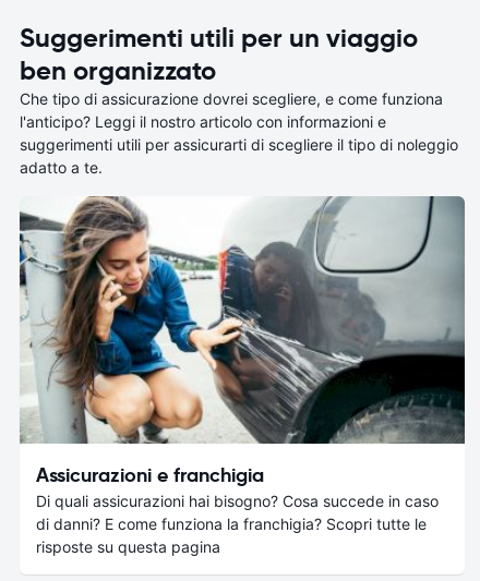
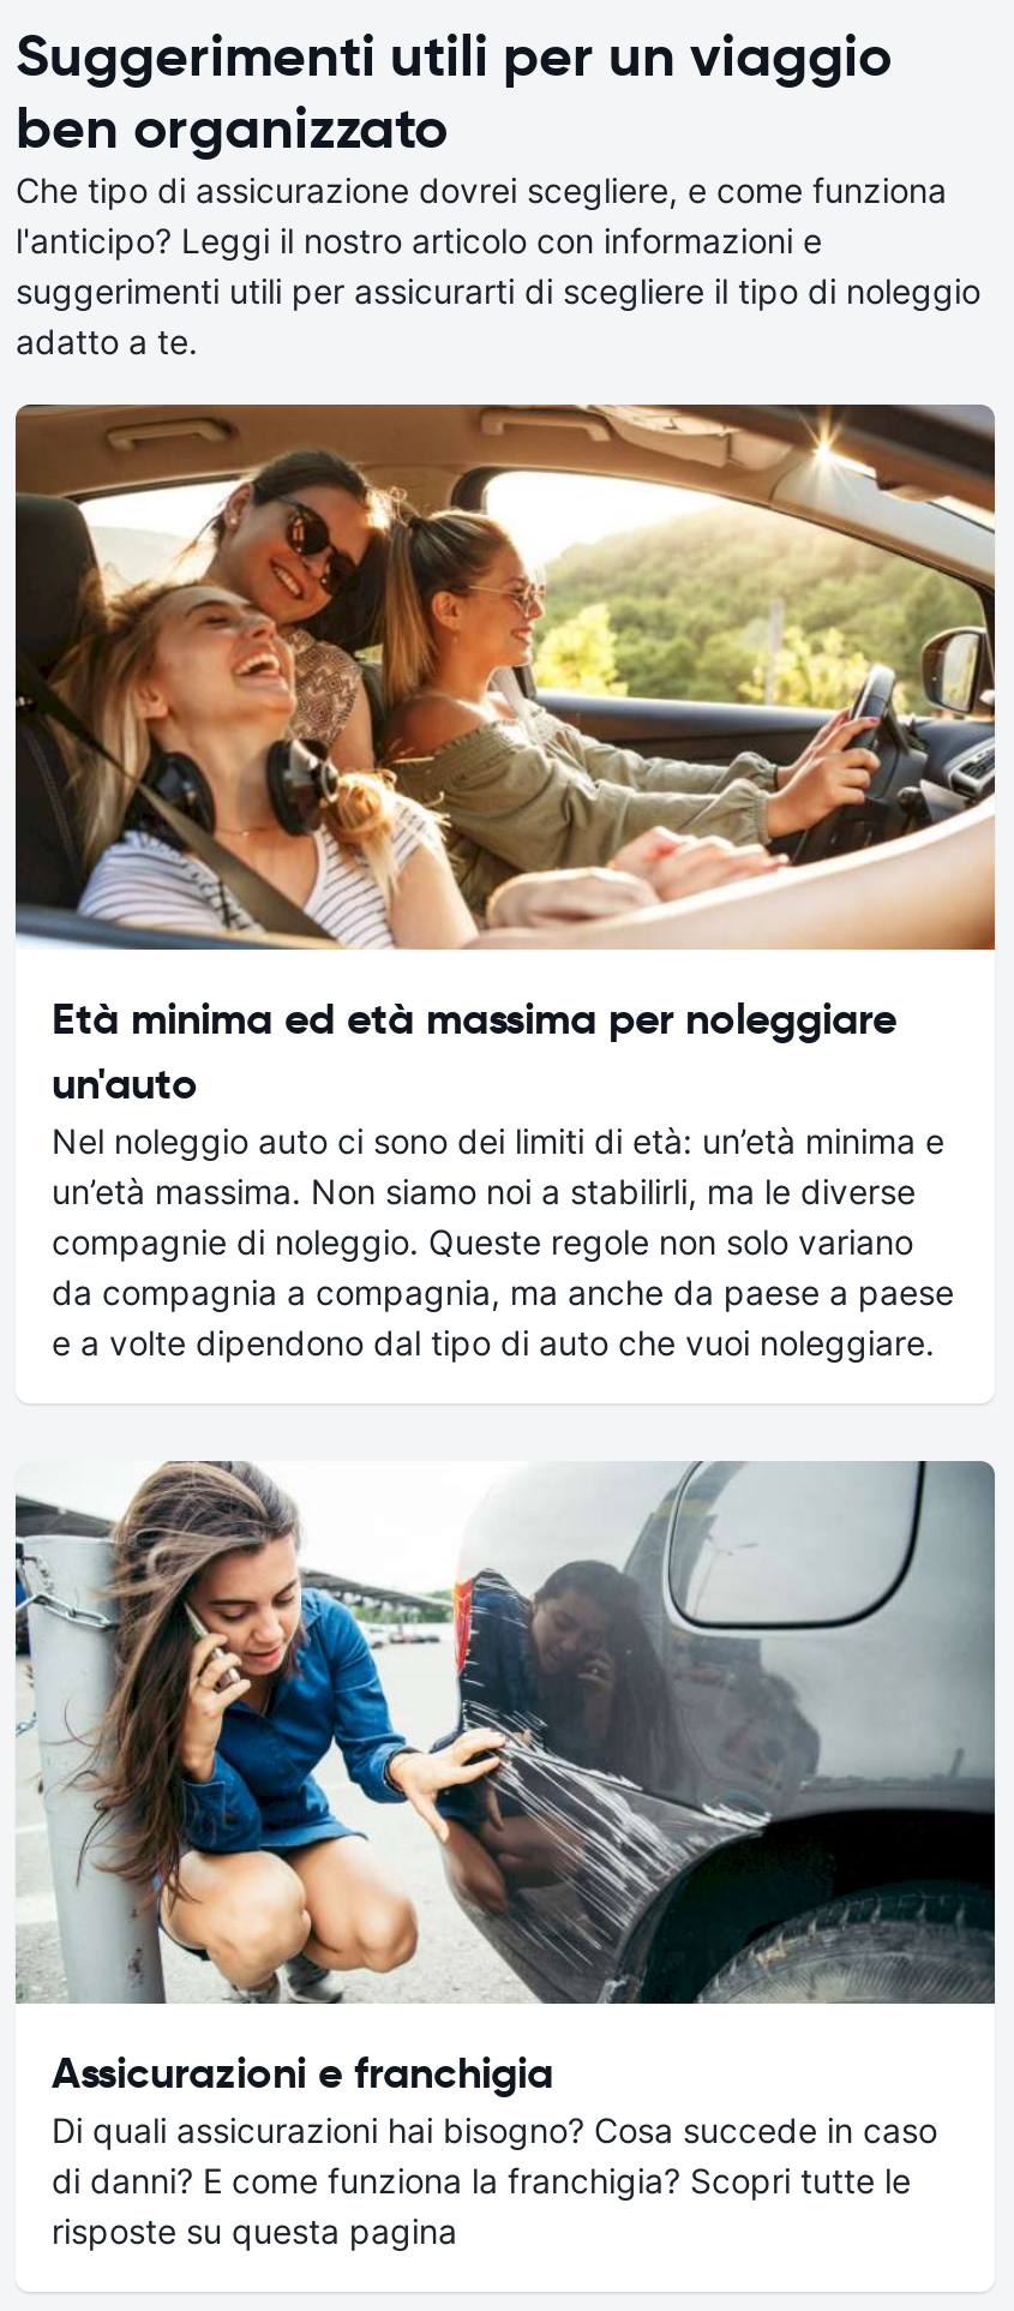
+ [image]
+ Età minima ed età massima per noleggiare
+ un'auto
+ Nel noleggio auto ci sono dei limiti di età: un’età minima e
+ un’età massima. Non siamo noi a stabilirli, ma le diverse
+ compagnie di noleggio. Queste regole non solo variano
+ da compagnia a compagnia, ma anche da paese a paese
+ e a volte dipendono dal tipo di auto che vuoi noleggiare.
